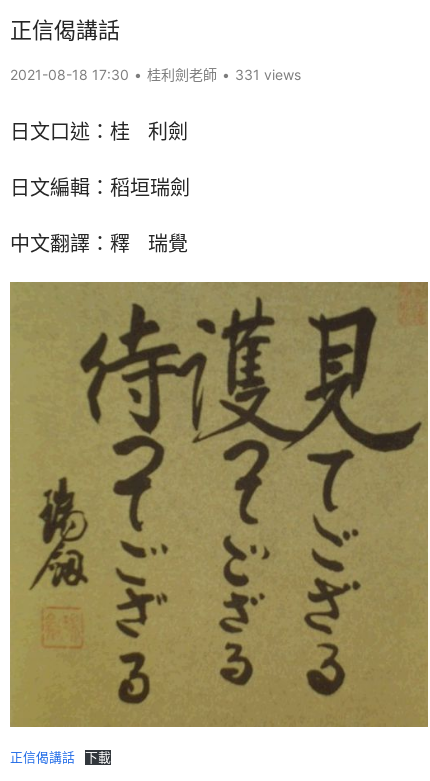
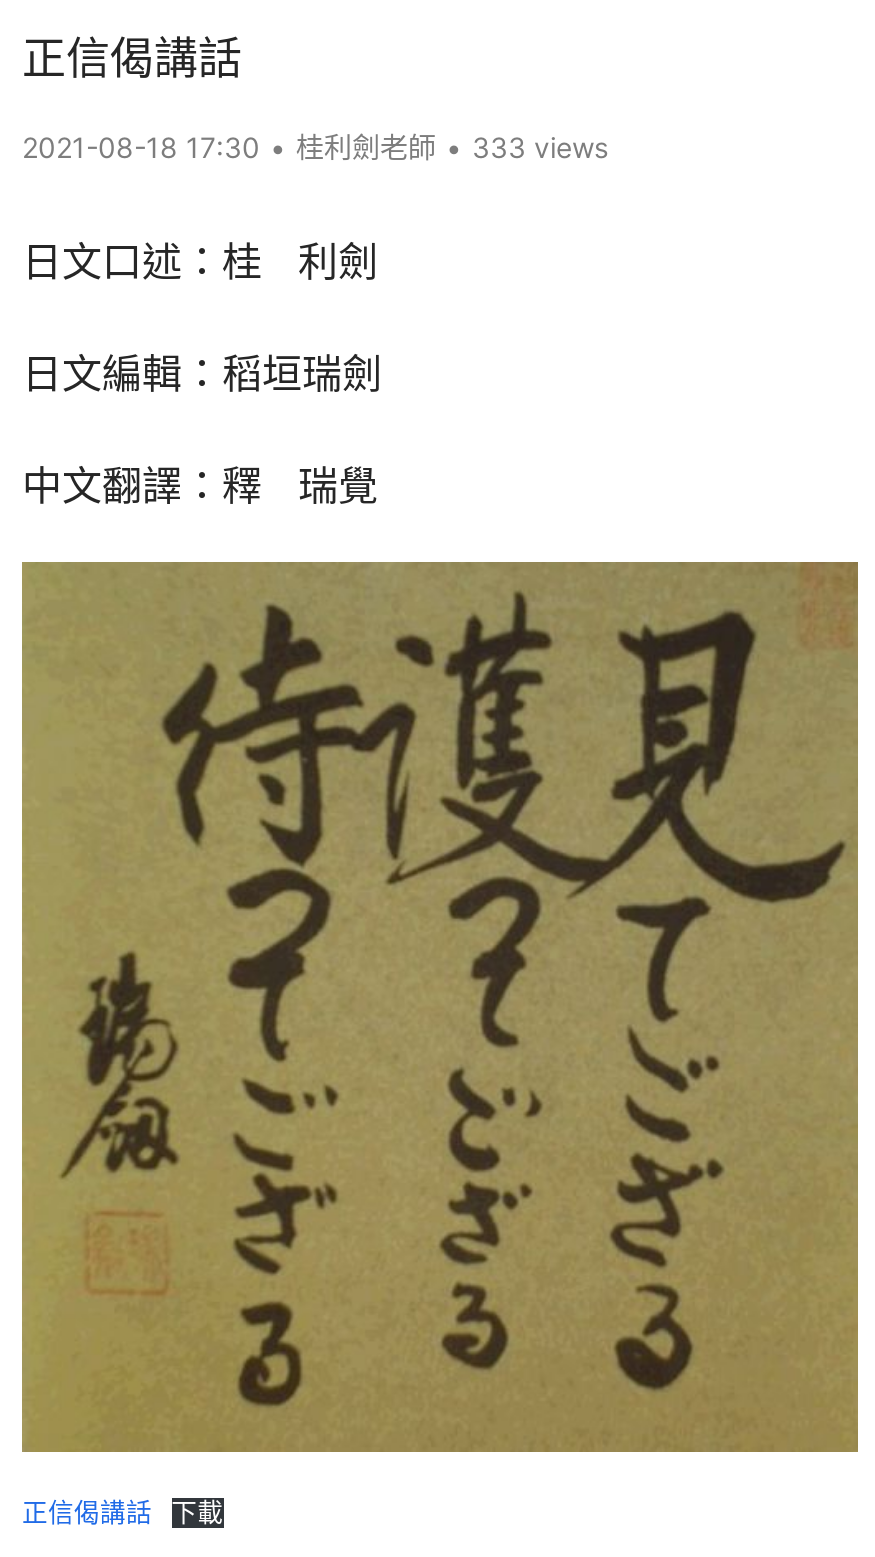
- 2021-08-18 17:30 • 桂利劍老師 • 331 views
+ 2021-08-18 17:30 • 桂利劍老師 • 333 views
